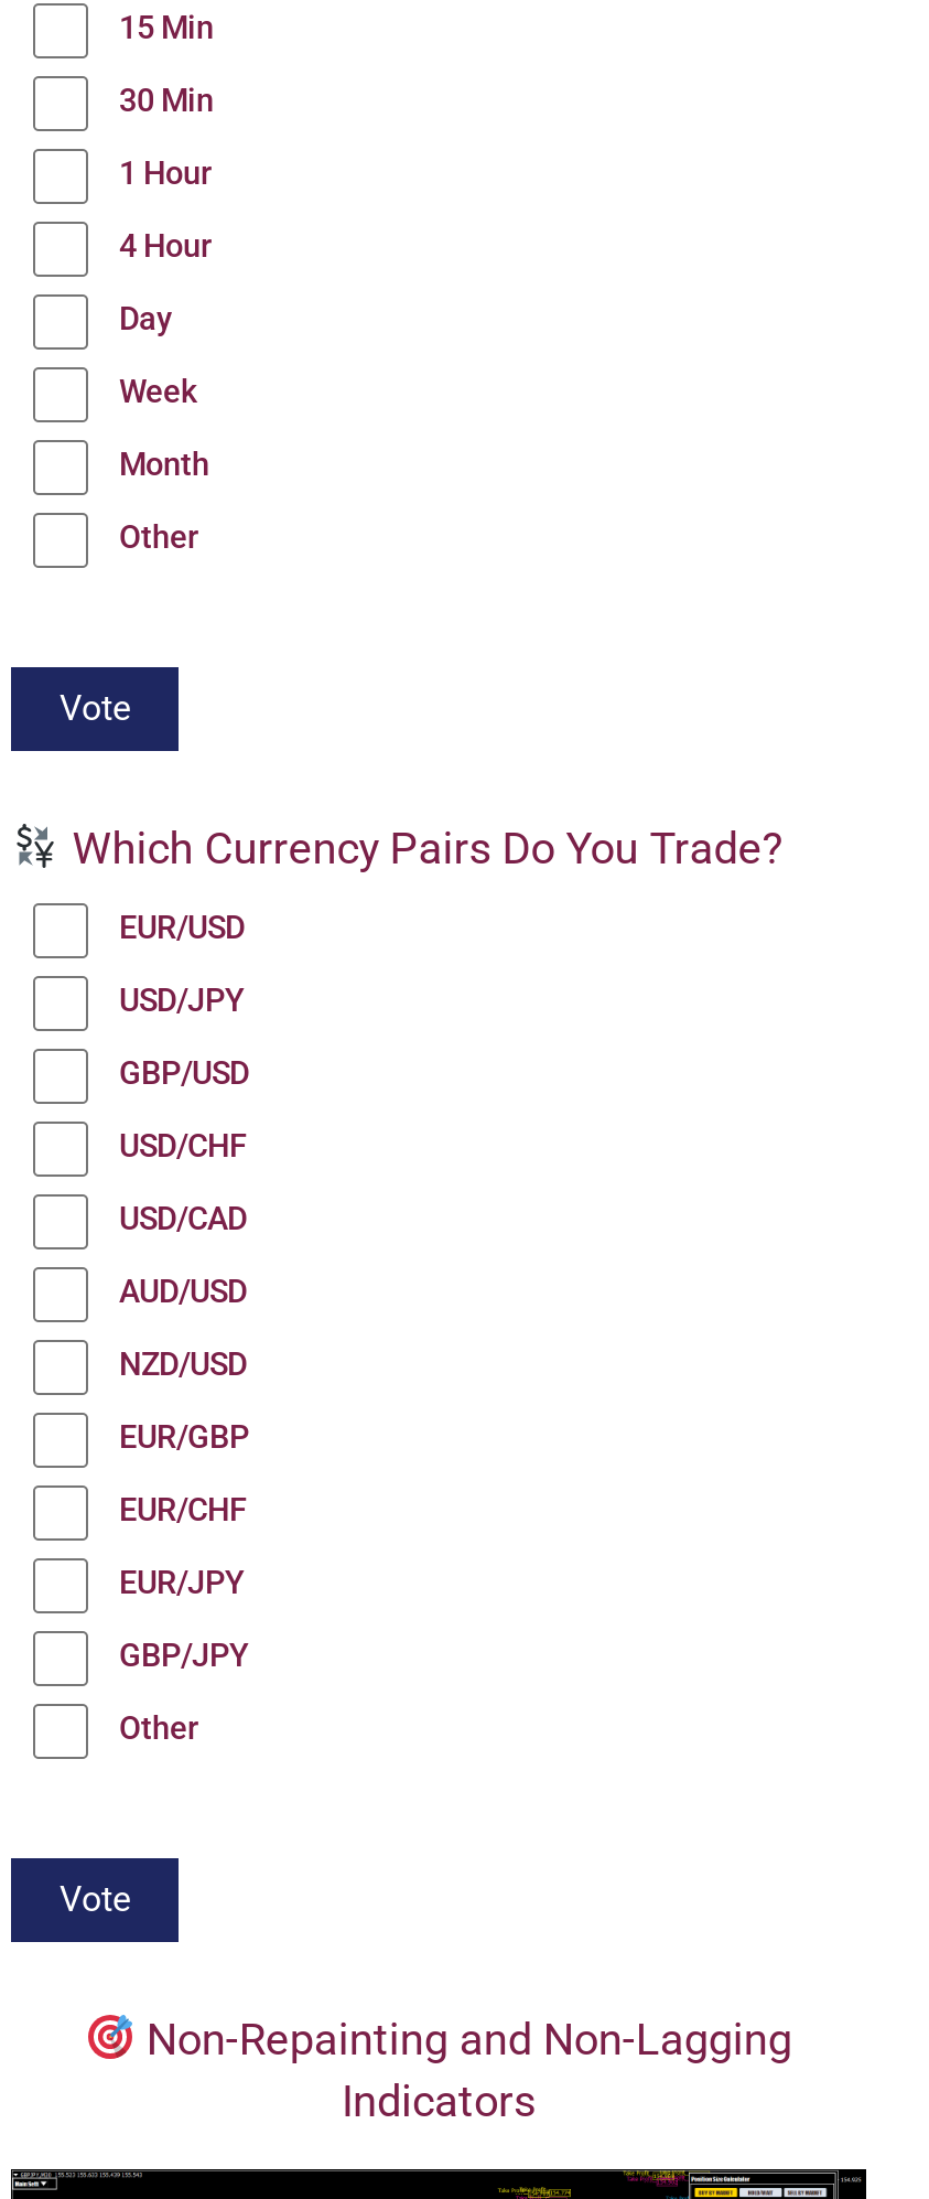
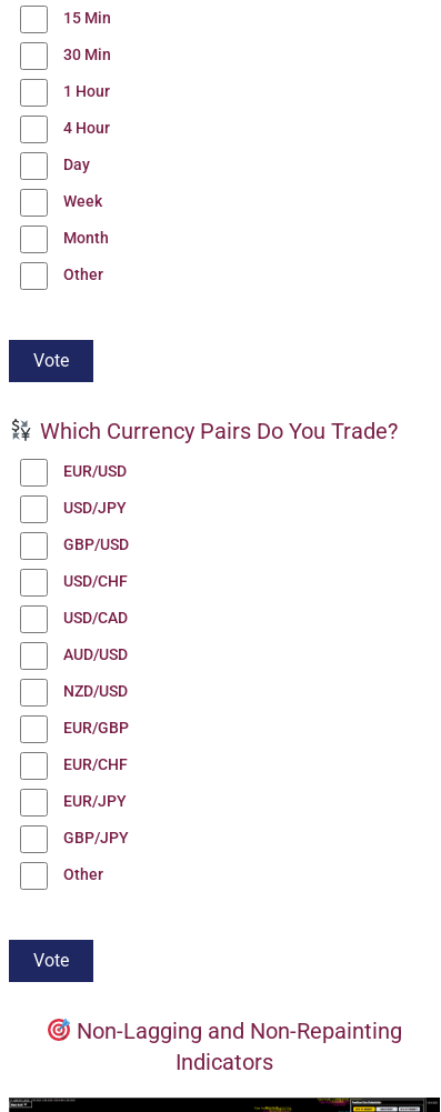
- Non-Repainting and Non-Lagging
+ Non-Lagging and Non-Repainting
